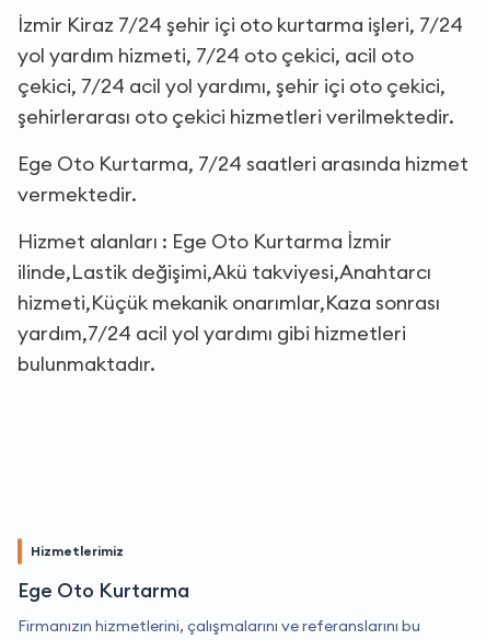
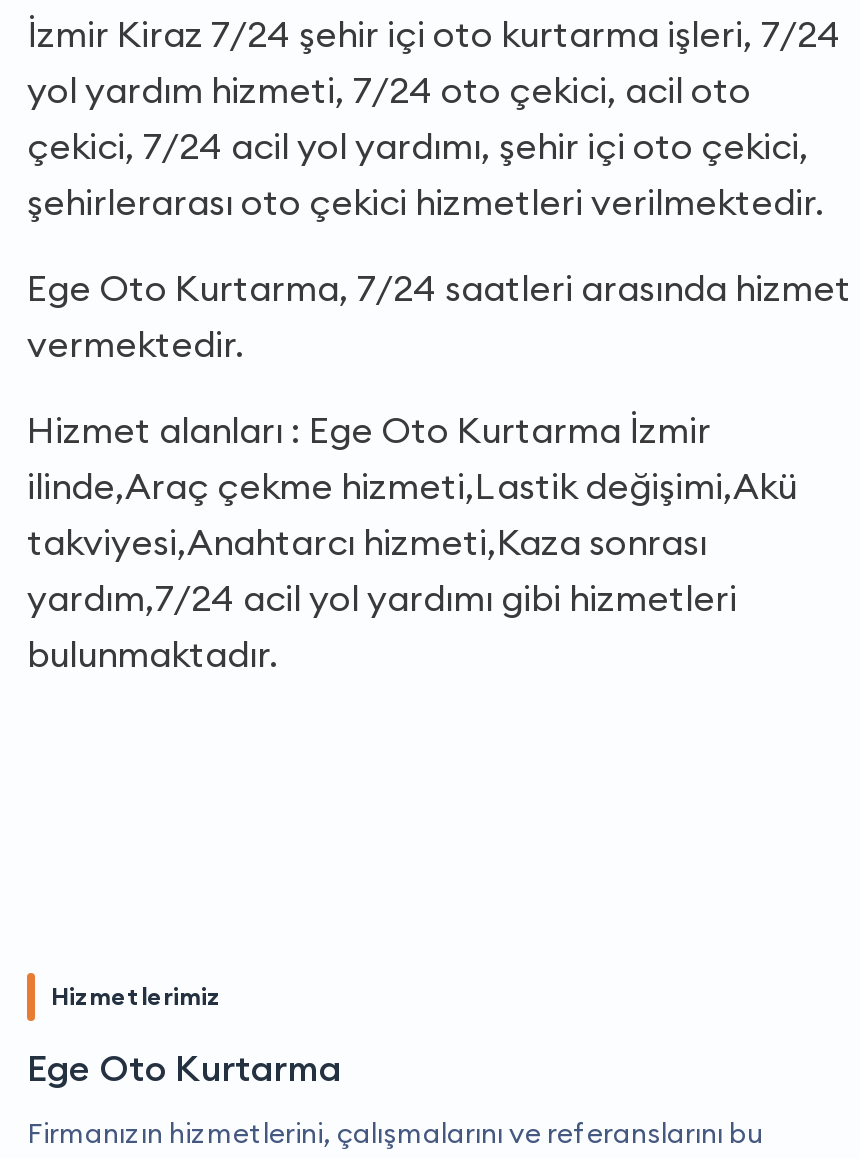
- ilinde,Lastik değişimi,Akü takviyesi,Anahtarcı
- hizmeti,Küçük mekanik onarımlar,Kaza sonrası
+ ilinde,Araç çekme hizmeti,Lastik değişimi,Akü
+ takviyesi,Anahtarcı hizmeti,Kaza sonrası
